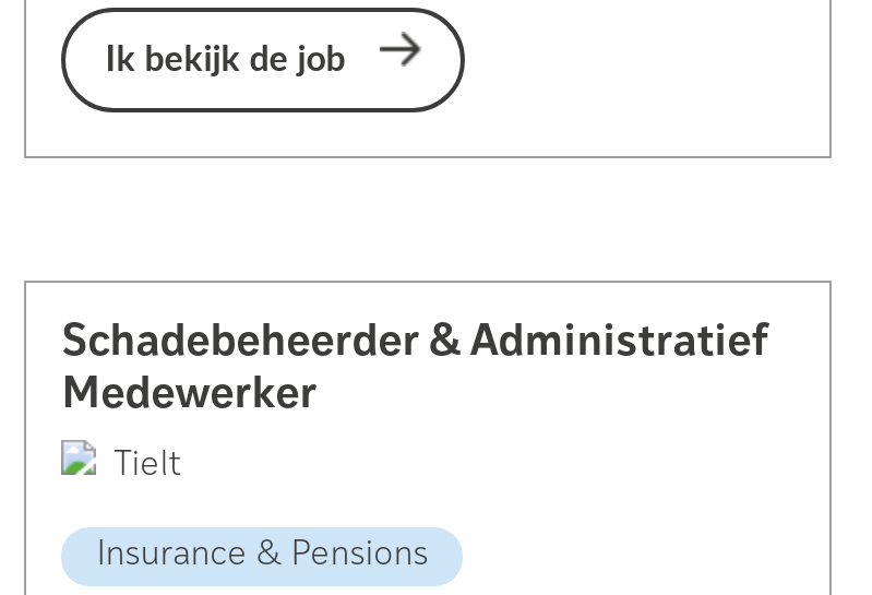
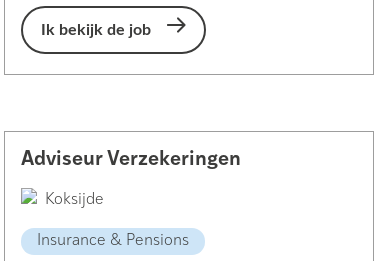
- Schadebeheerder & Administratief
- Medewerker
+ Adviseur Verzekeringen

- Tielt
+ Koksijde
